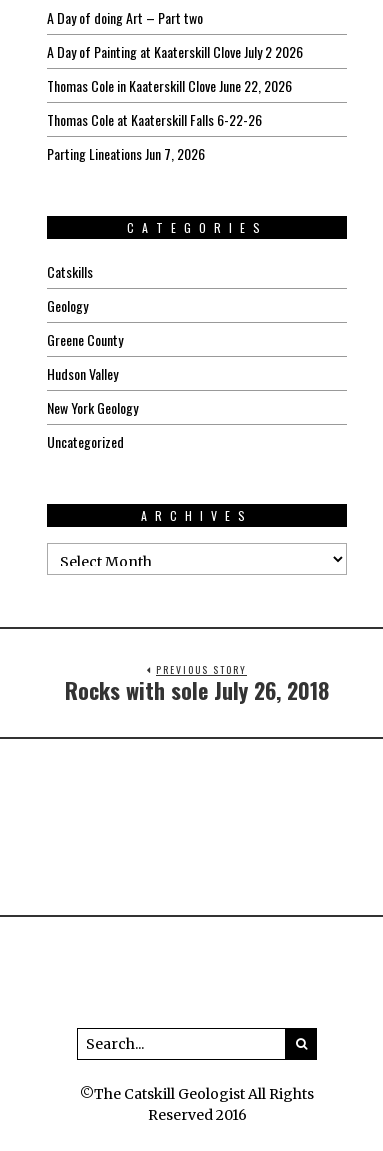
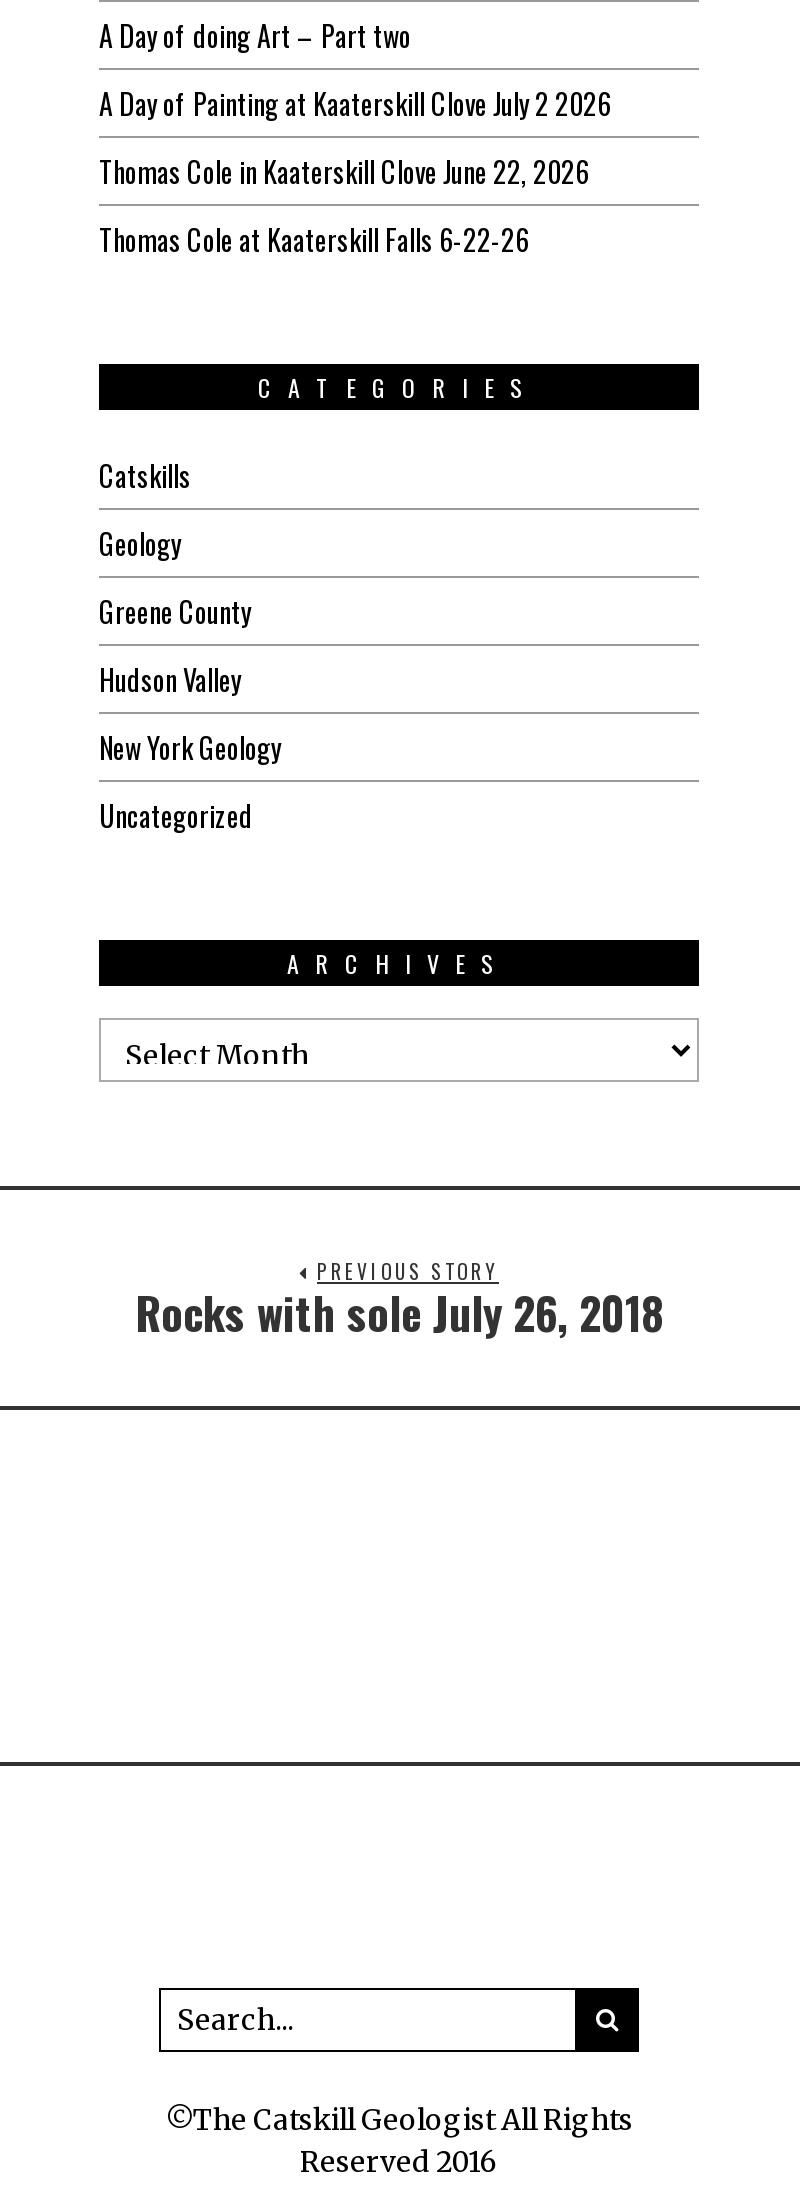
- Parting Lineations Jun 7, 2026
